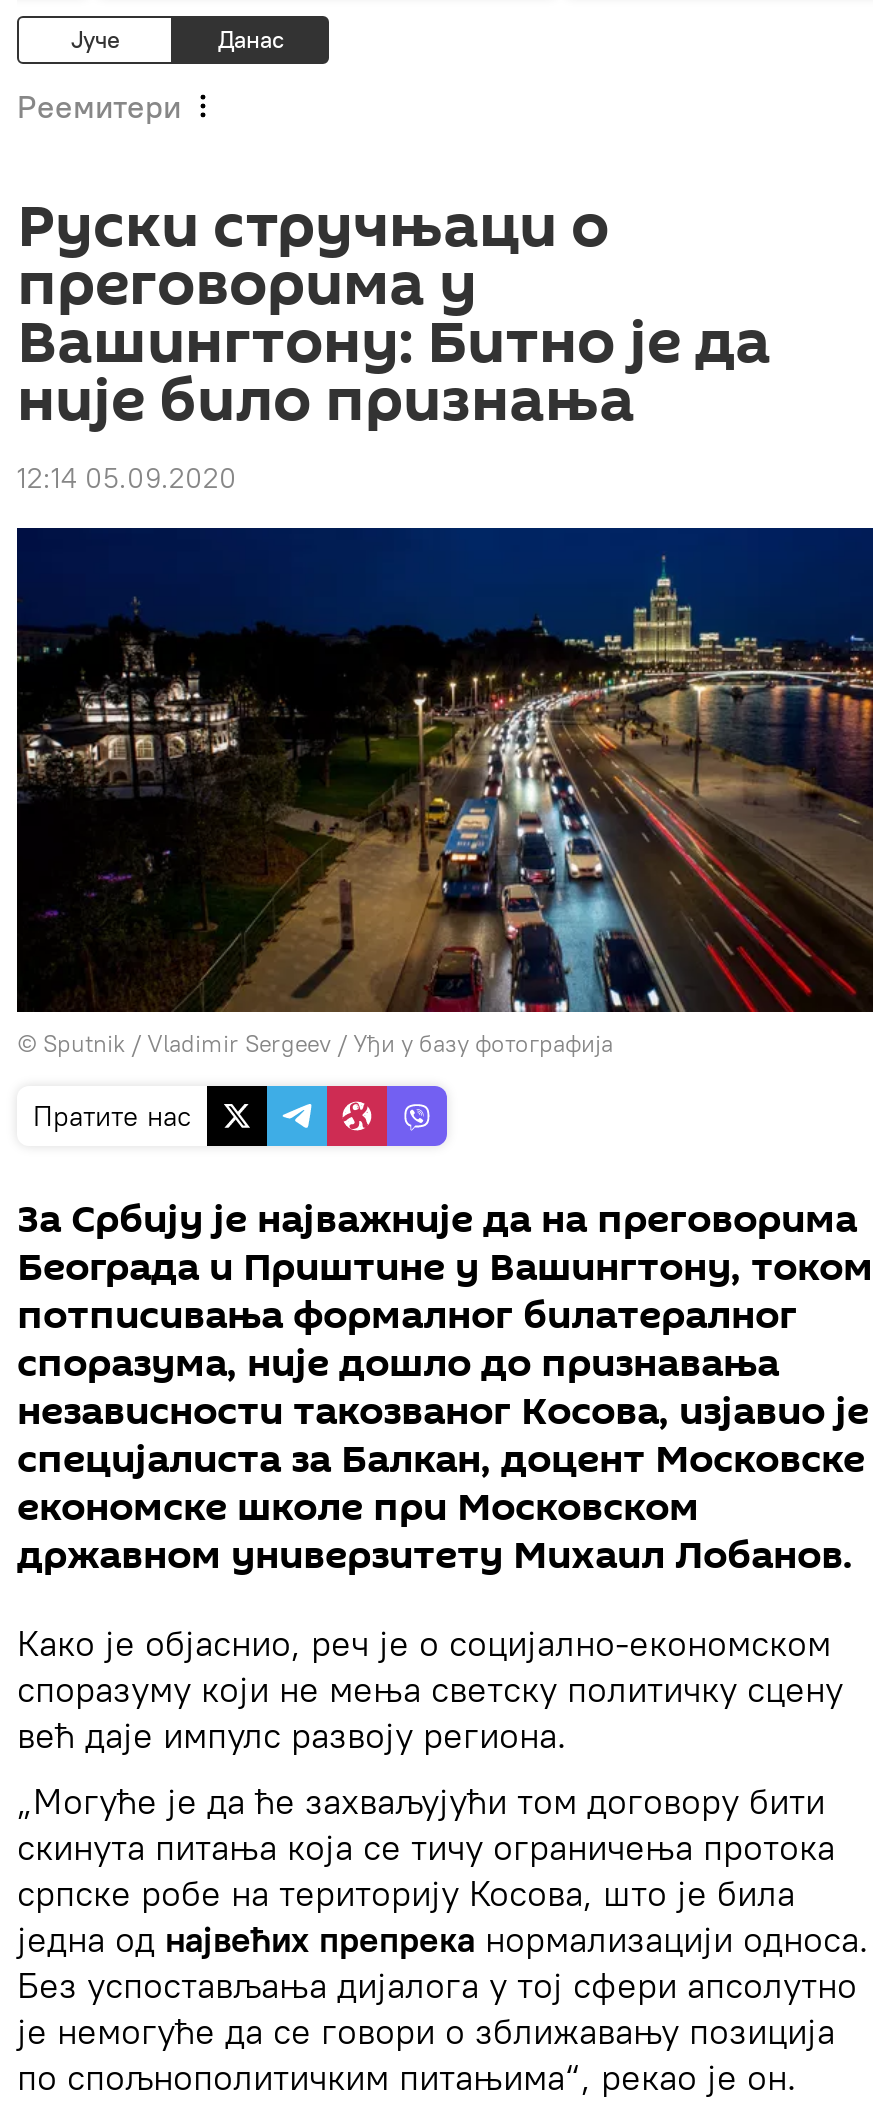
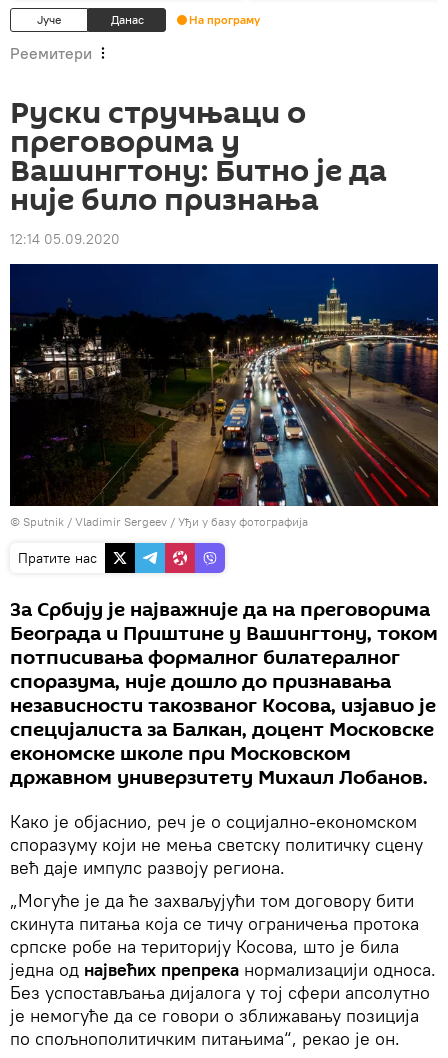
+ На програму
